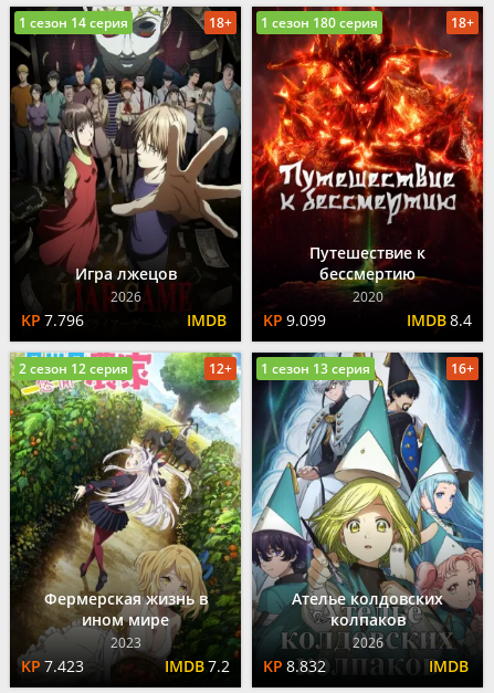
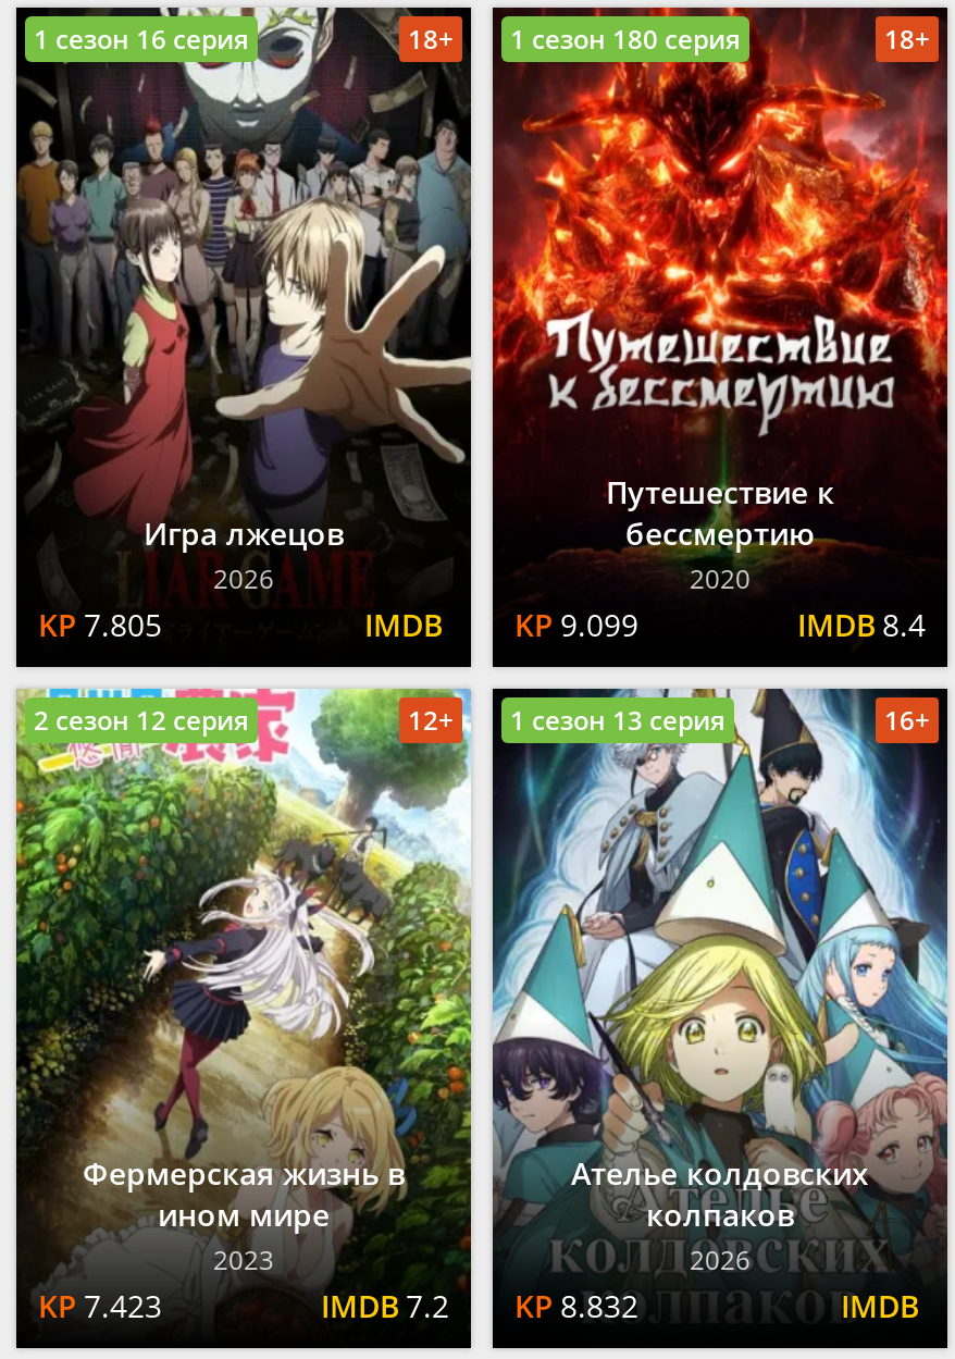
- 1 сезон 14 серия
+ 1 сезон 16 серия

- 7.796
+ 7.805
